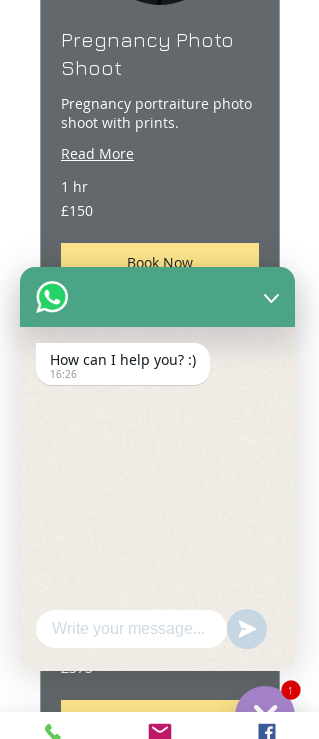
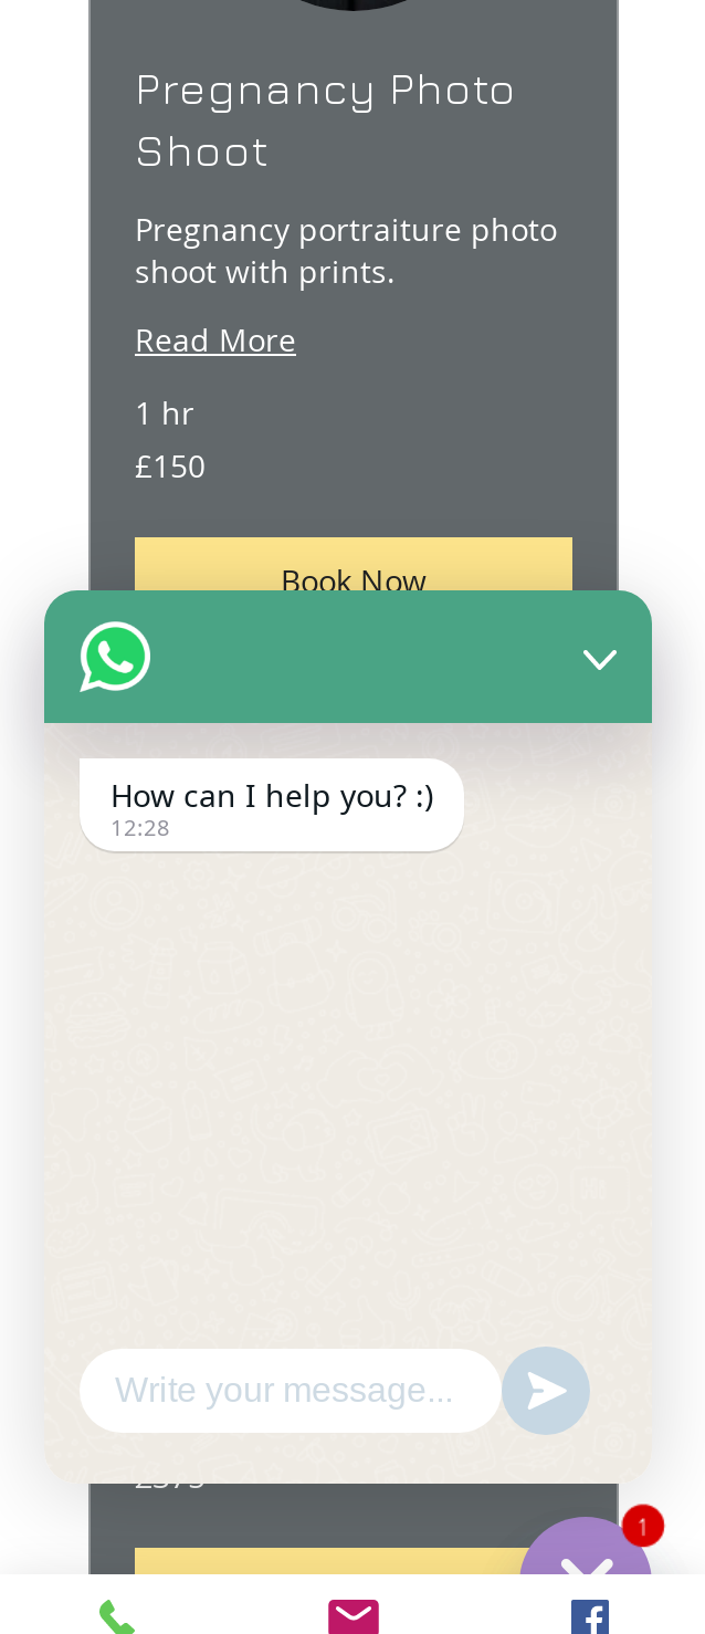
- 16:26
+ 12:28
